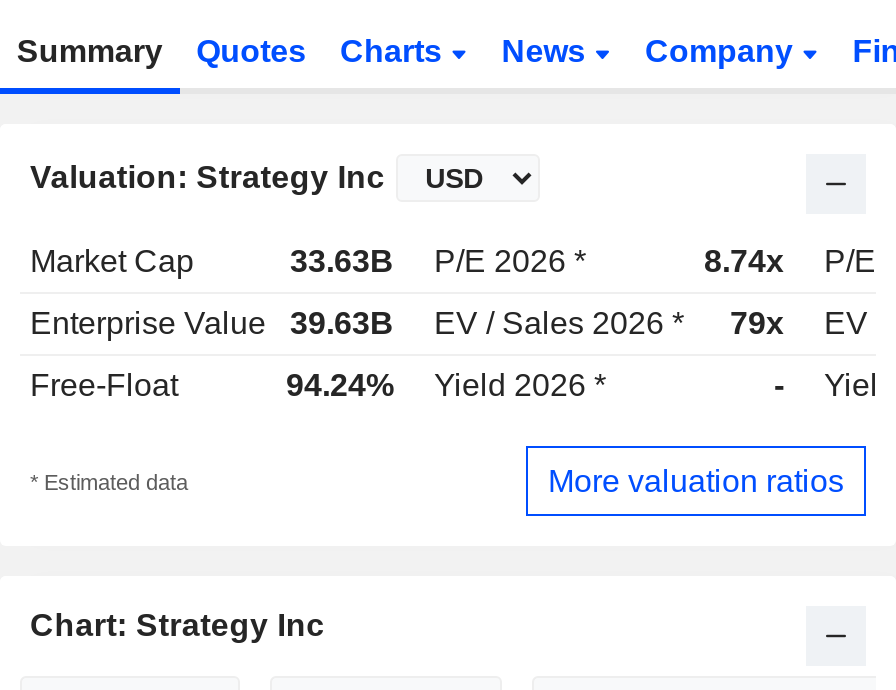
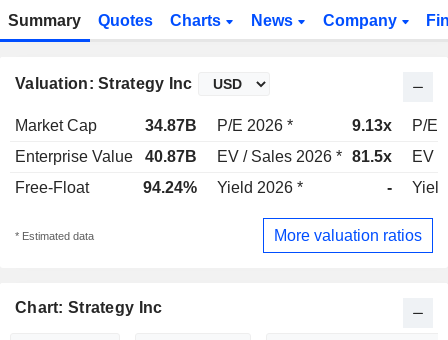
- 33.63B P/E 2026 *
+ 34.87B P/E 2026 *

- 8.74x
+ 9.13x

- 39.63B
- EV / Sales 2026 *
- 79x
+ 40.87B
+ EV / Sales 2026 * 81.5x
